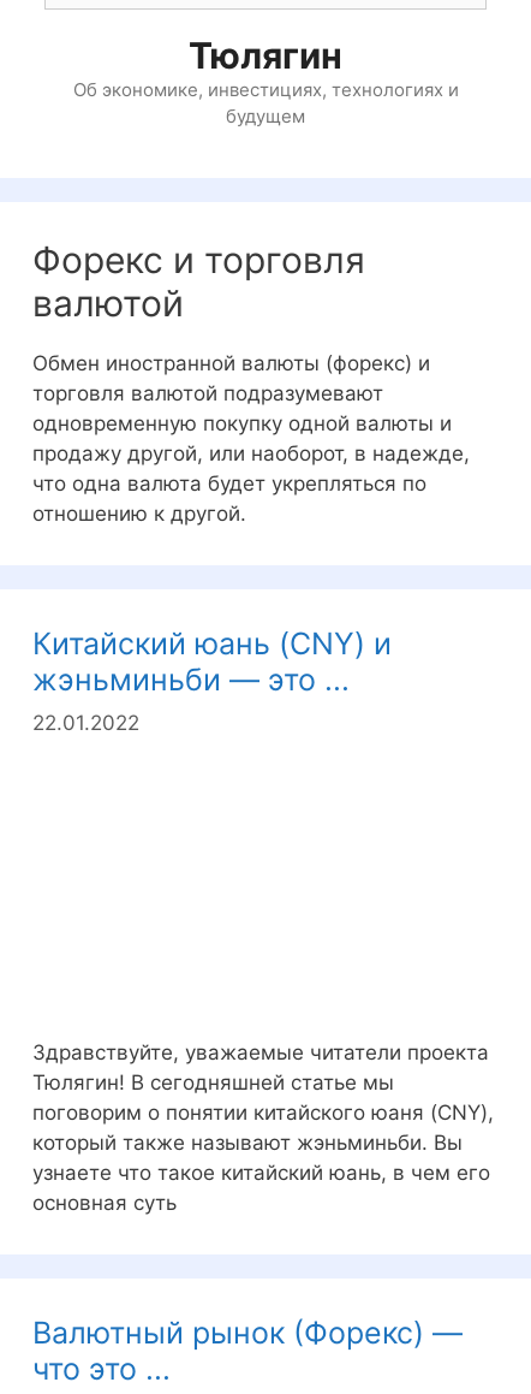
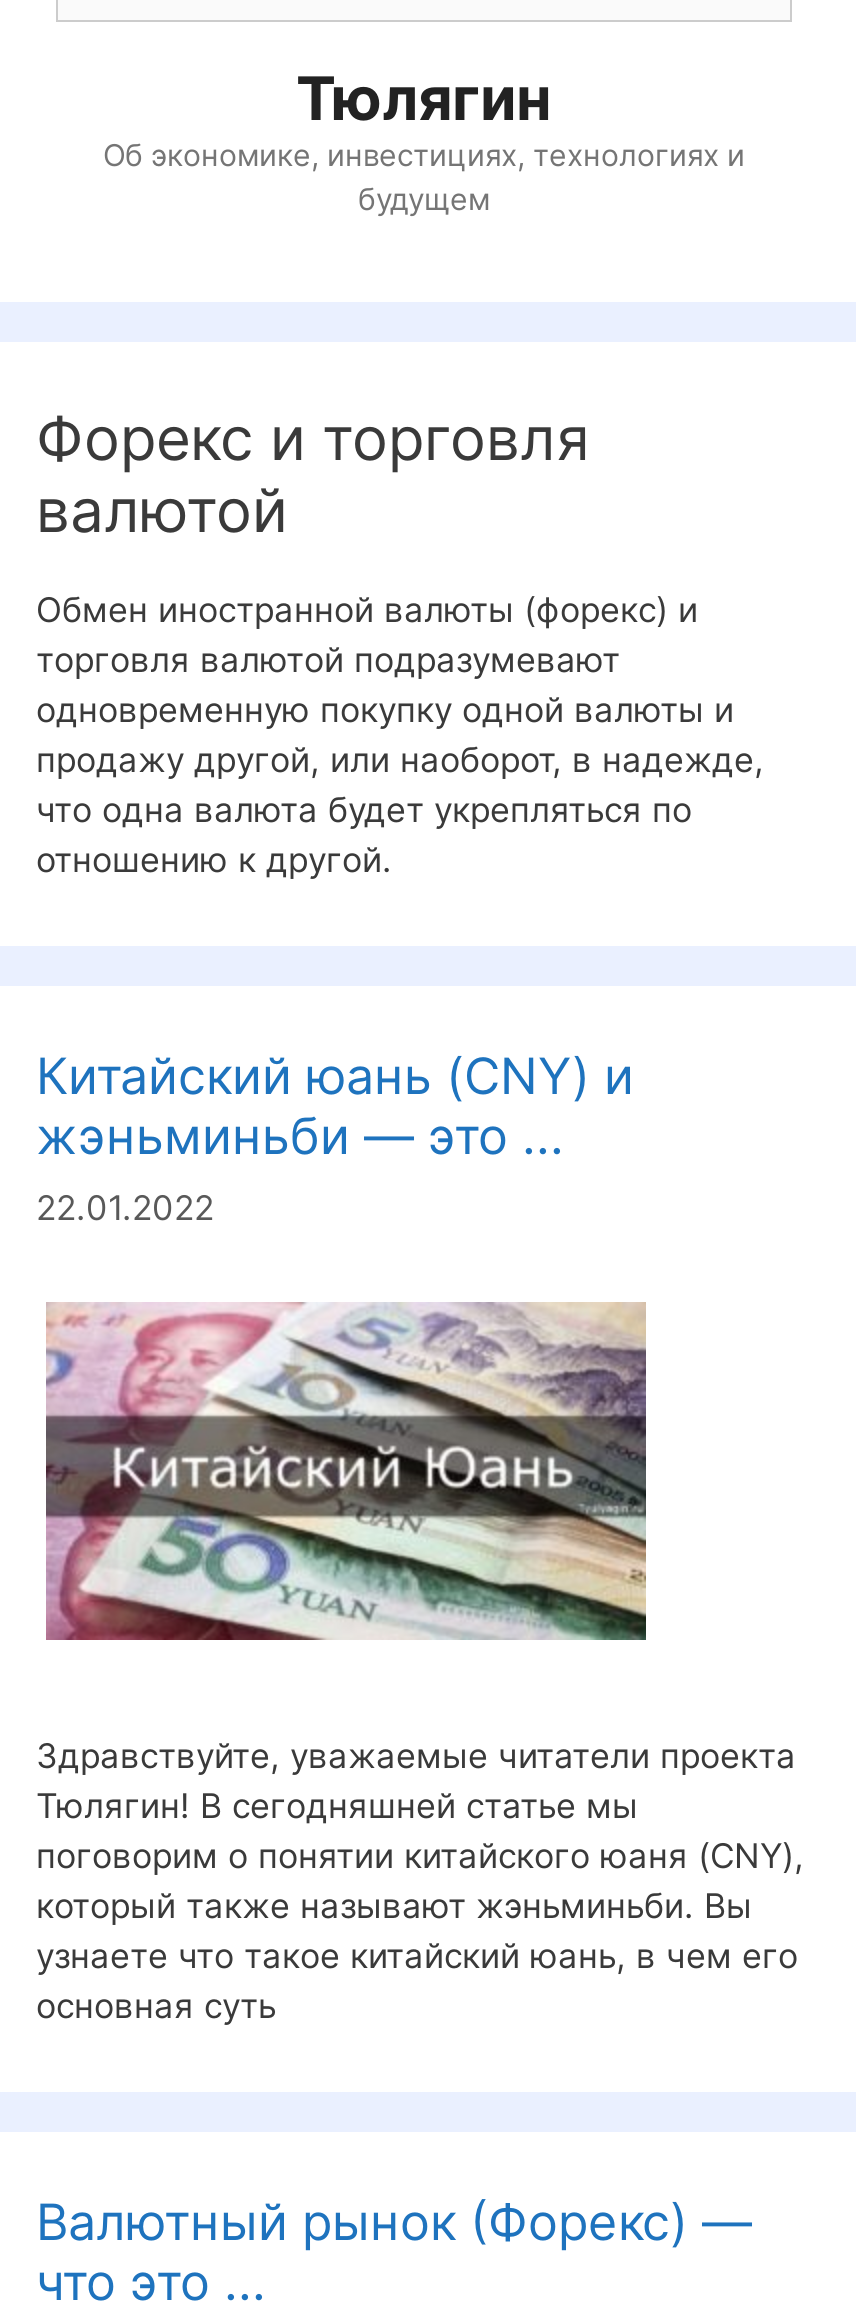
+ [image]
